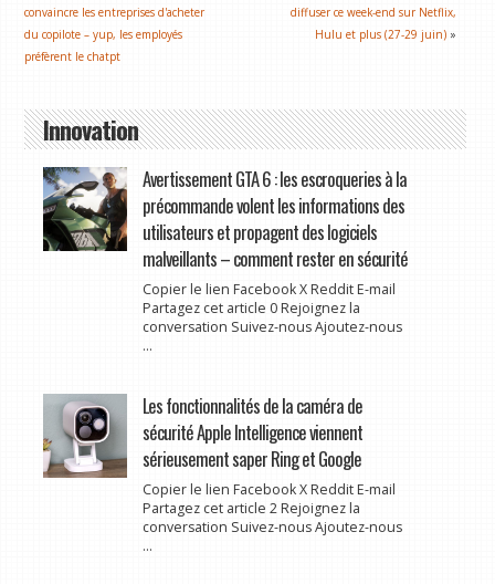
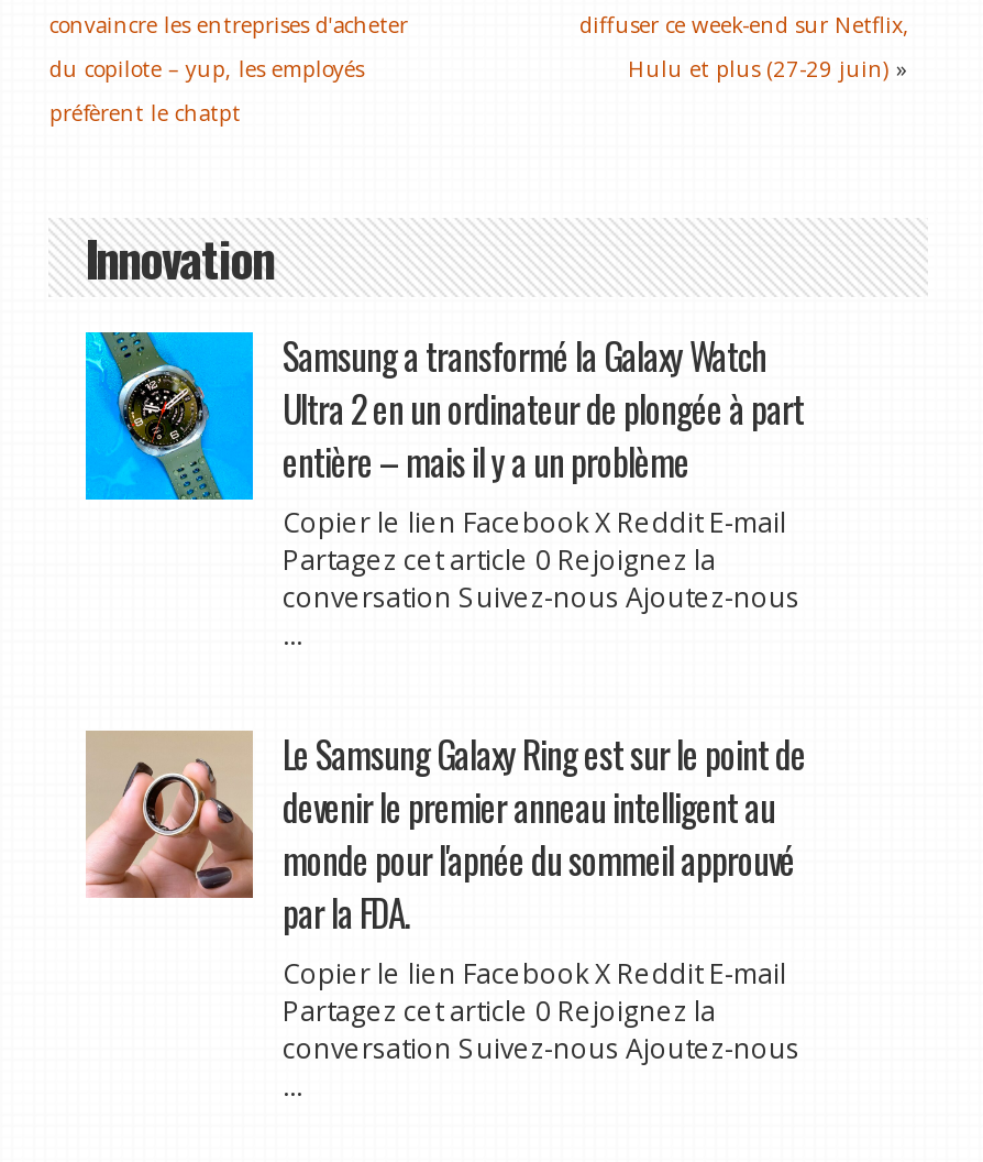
- [image]
- Avertissement GTA 6 : les escroqueries à la
- précommande volent les informations des
- utilisateurs et propagent des logiciels
- malveillants – comment rester en sécurité
+ [image]
+ Samsung a transformé la Galaxy Watch
+ Ultra 2 en un ordinateur de plongée à part
+ entière – mais il y a un problème

moved up: Copier le lien Facebook X Reddit E-mail | Partagez cet article 0 Rejoignez la | conversation Suivez-nous Ajoutez-nous

- [image]
- Les fonctionnalités de la caméra de
- sécurité Apple Intelligence viennent
- sérieusement saper Ring et Google
+ [image]
+ Le Samsung Galaxy Ring est sur le point de
+ devenir le premier anneau intelligent au
+ monde pour l'apnée du sommeil approuvé
+ par la FDA.

- Partagez cet article 2 Rejoignez la
+ Partagez cet article 0 Rejoignez la
